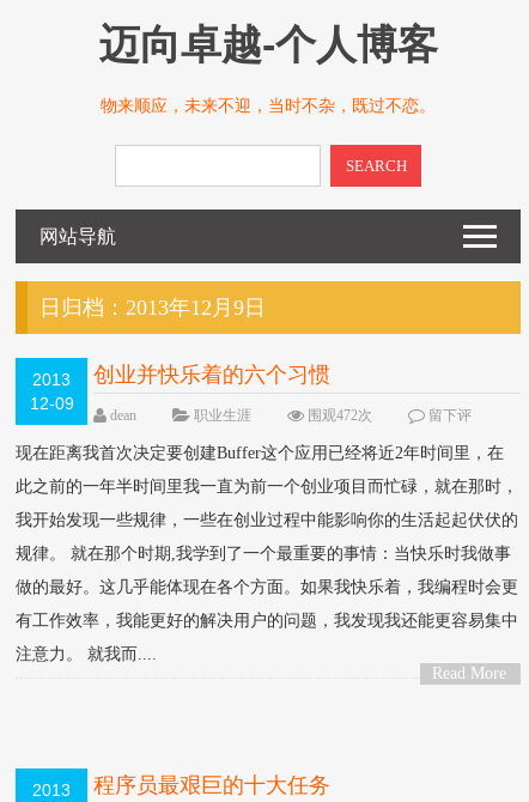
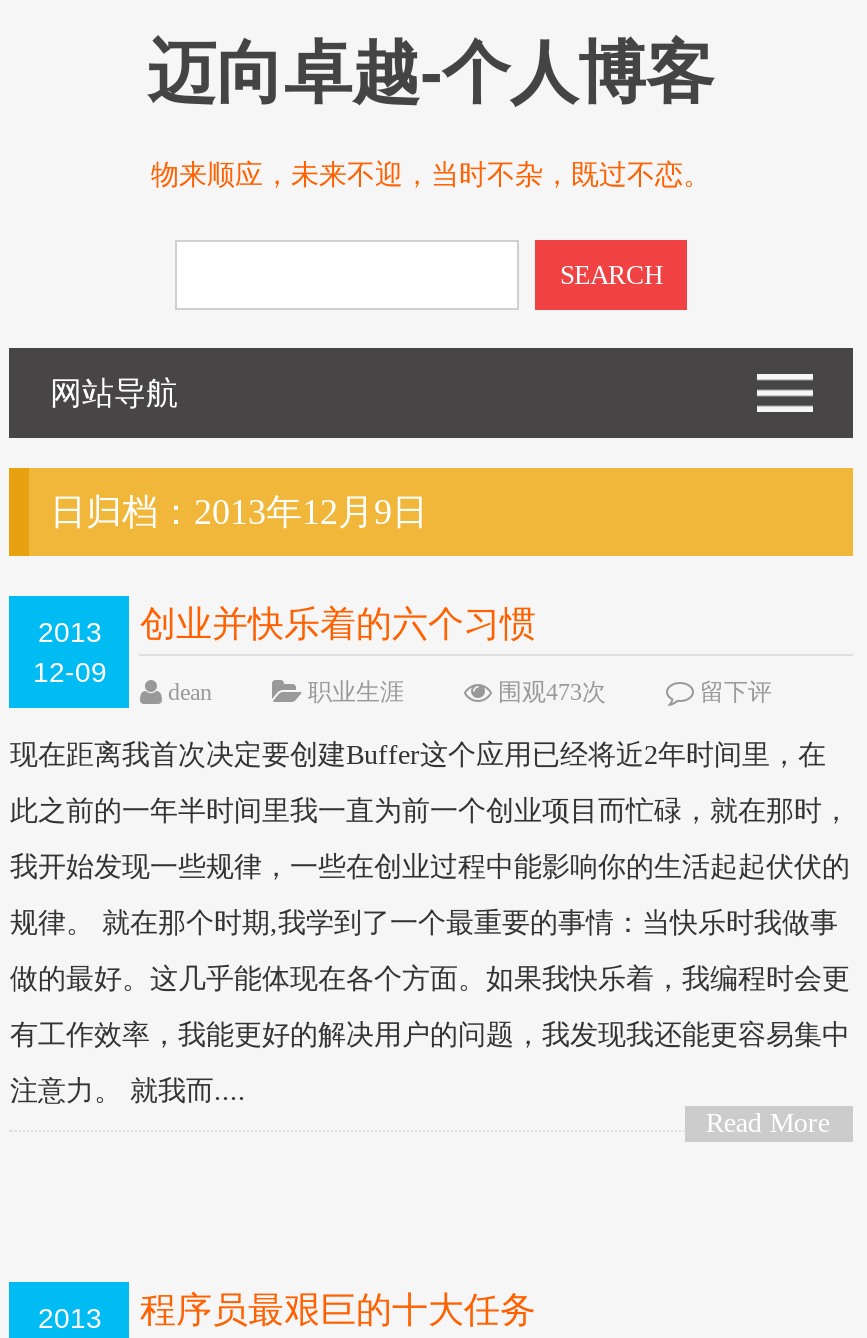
- 围观472次
+ 围观473次
